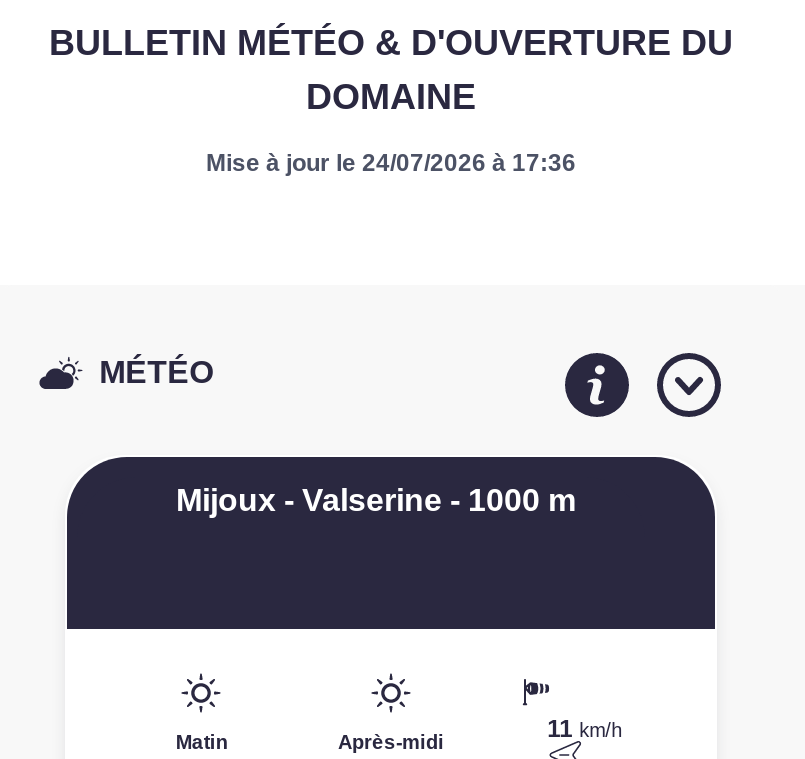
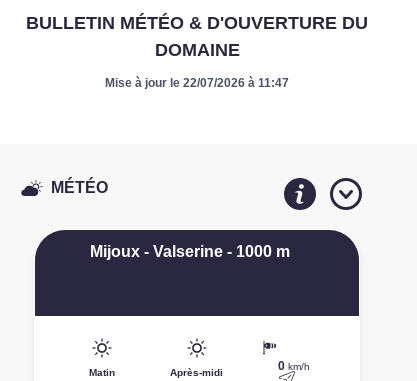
- Mise à jour le 24/07/2026 à 17:36
+ Mise à jour le 22/07/2026 à 11:47

- 11 km/h
+ 0 km/h
